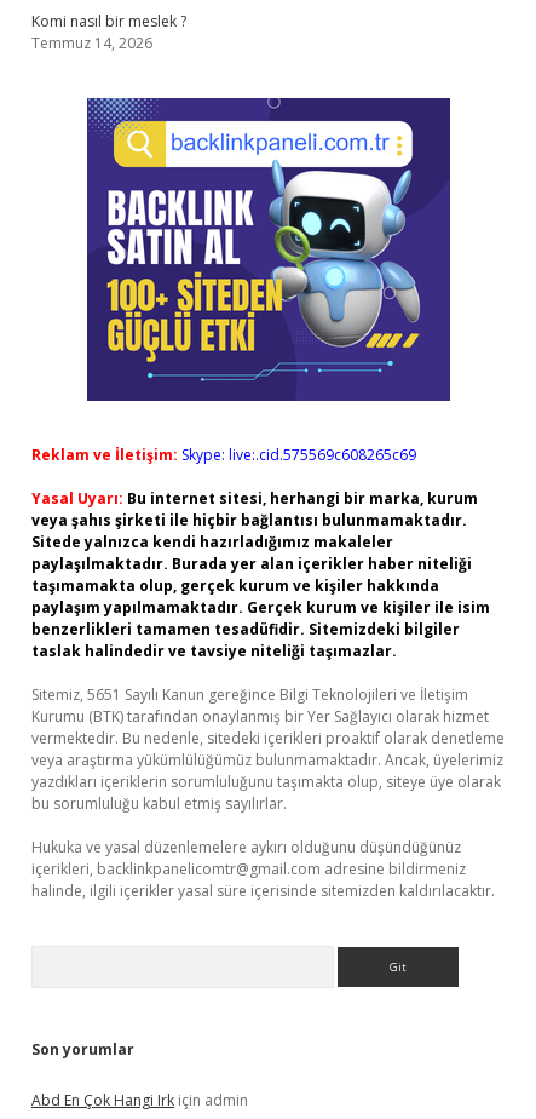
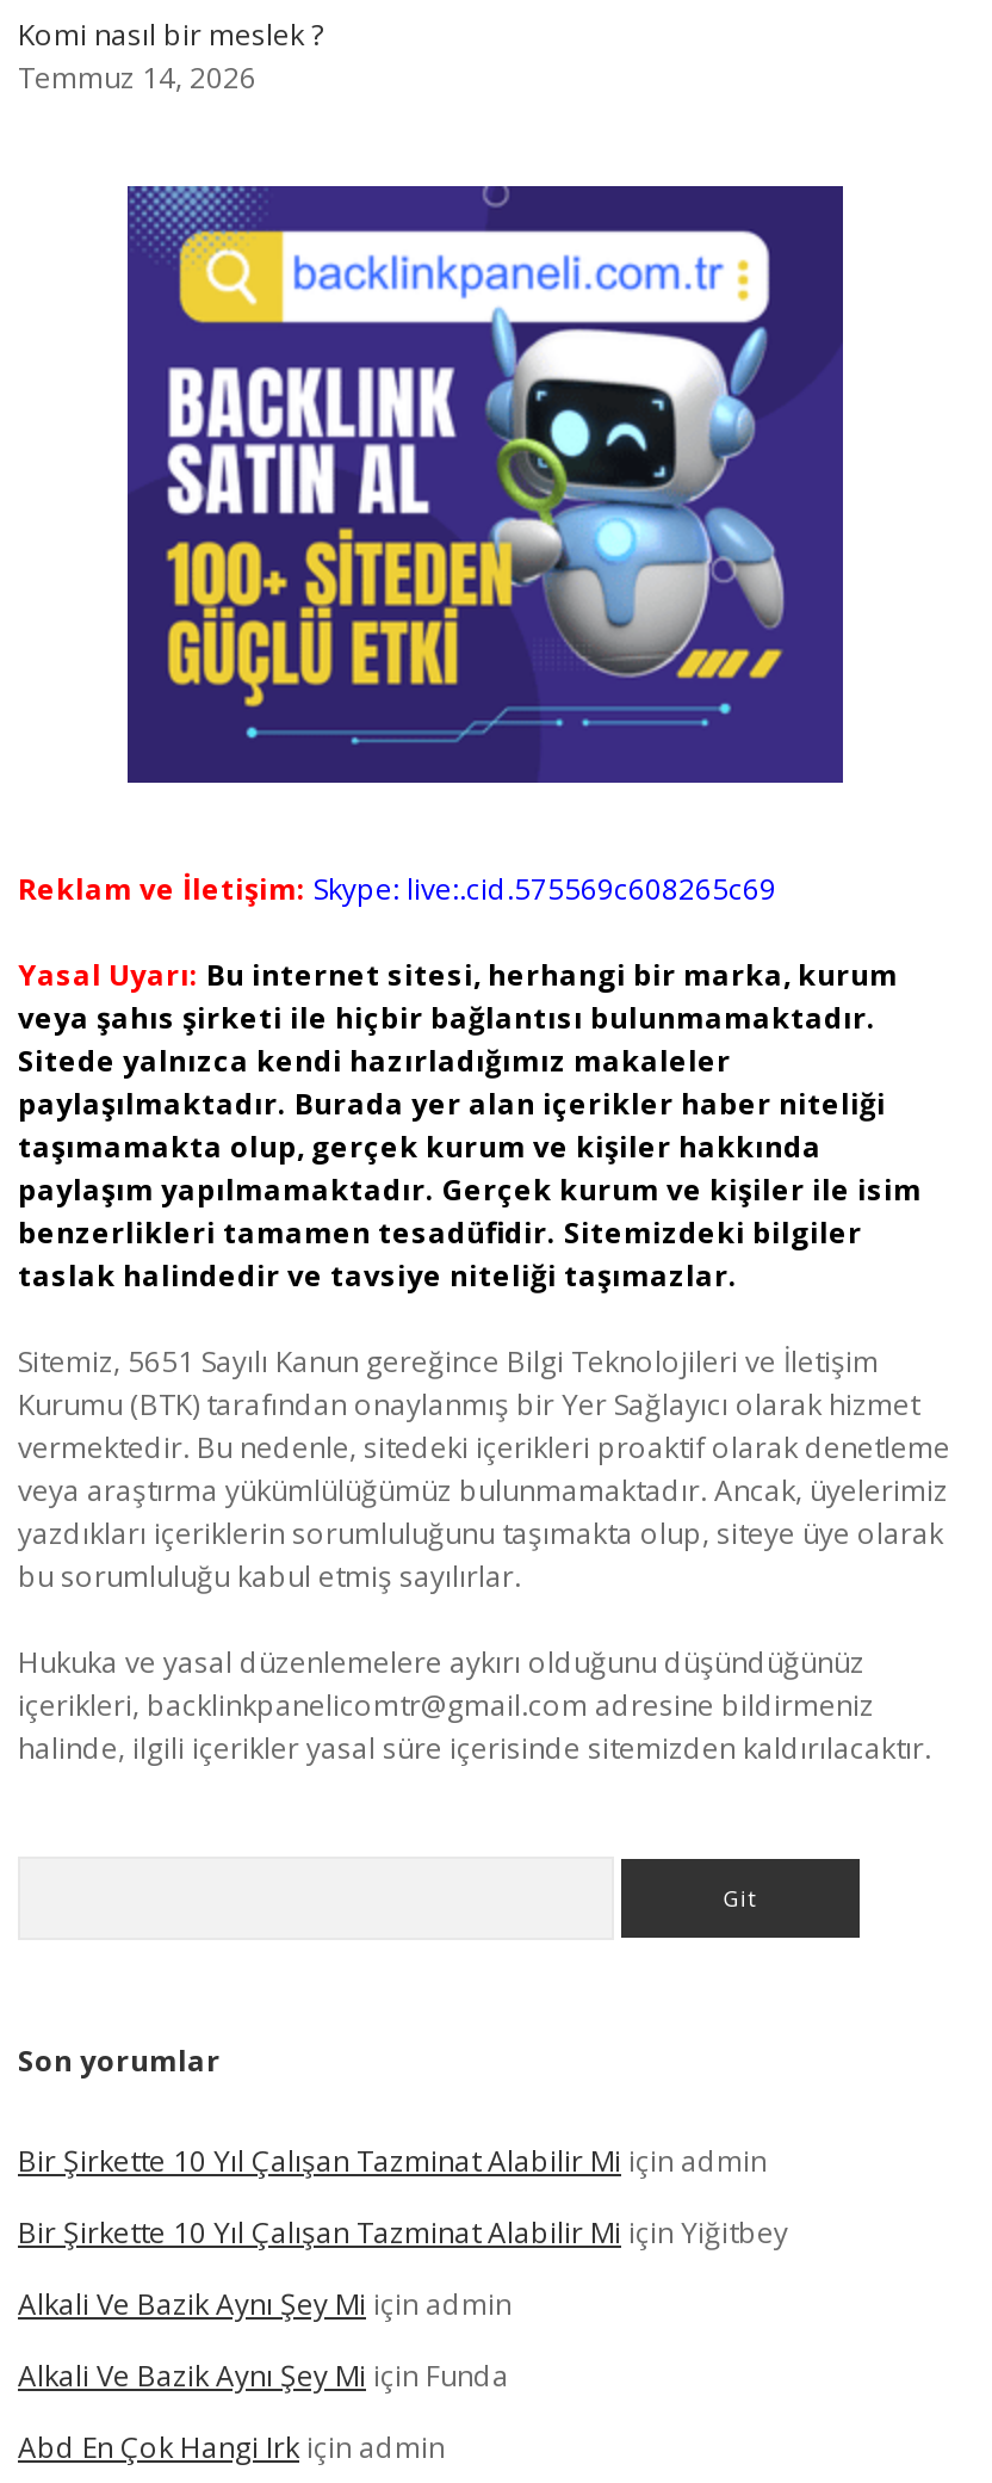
+ Bir Şirkette 10 Yıl Çalışan Tazminat Alabilir Mi için admin
+ Bir Şirkette 10 Yıl Çalışan Tazminat Alabilir Mi için Yiğitbey
+ Alkali Ve Bazik Aynı Şey Mi için admin
+ Alkali Ve Bazik Aynı Şey Mi için Funda
